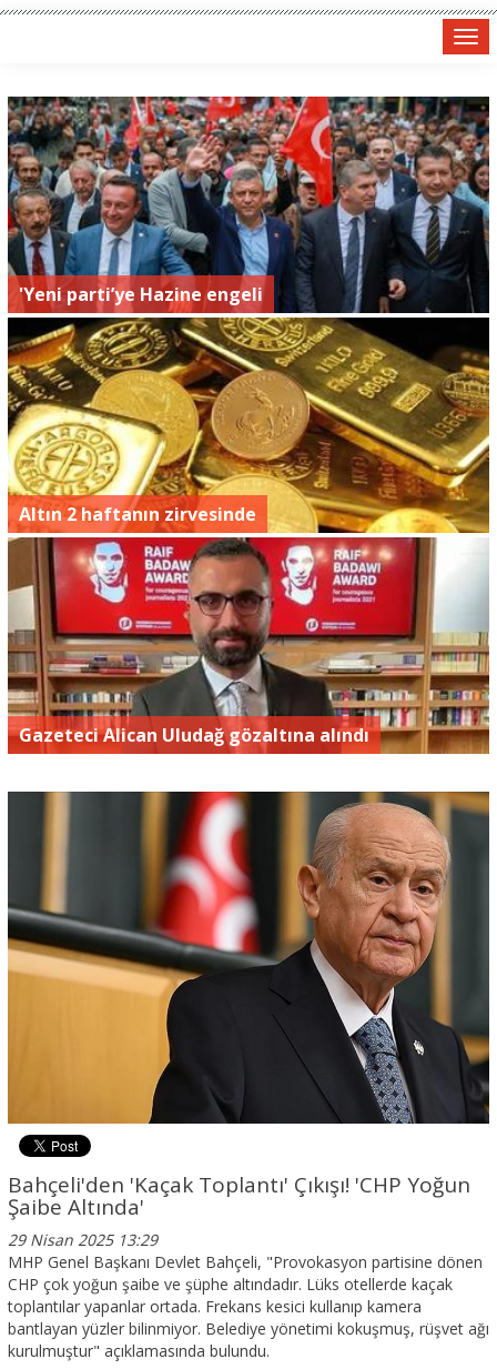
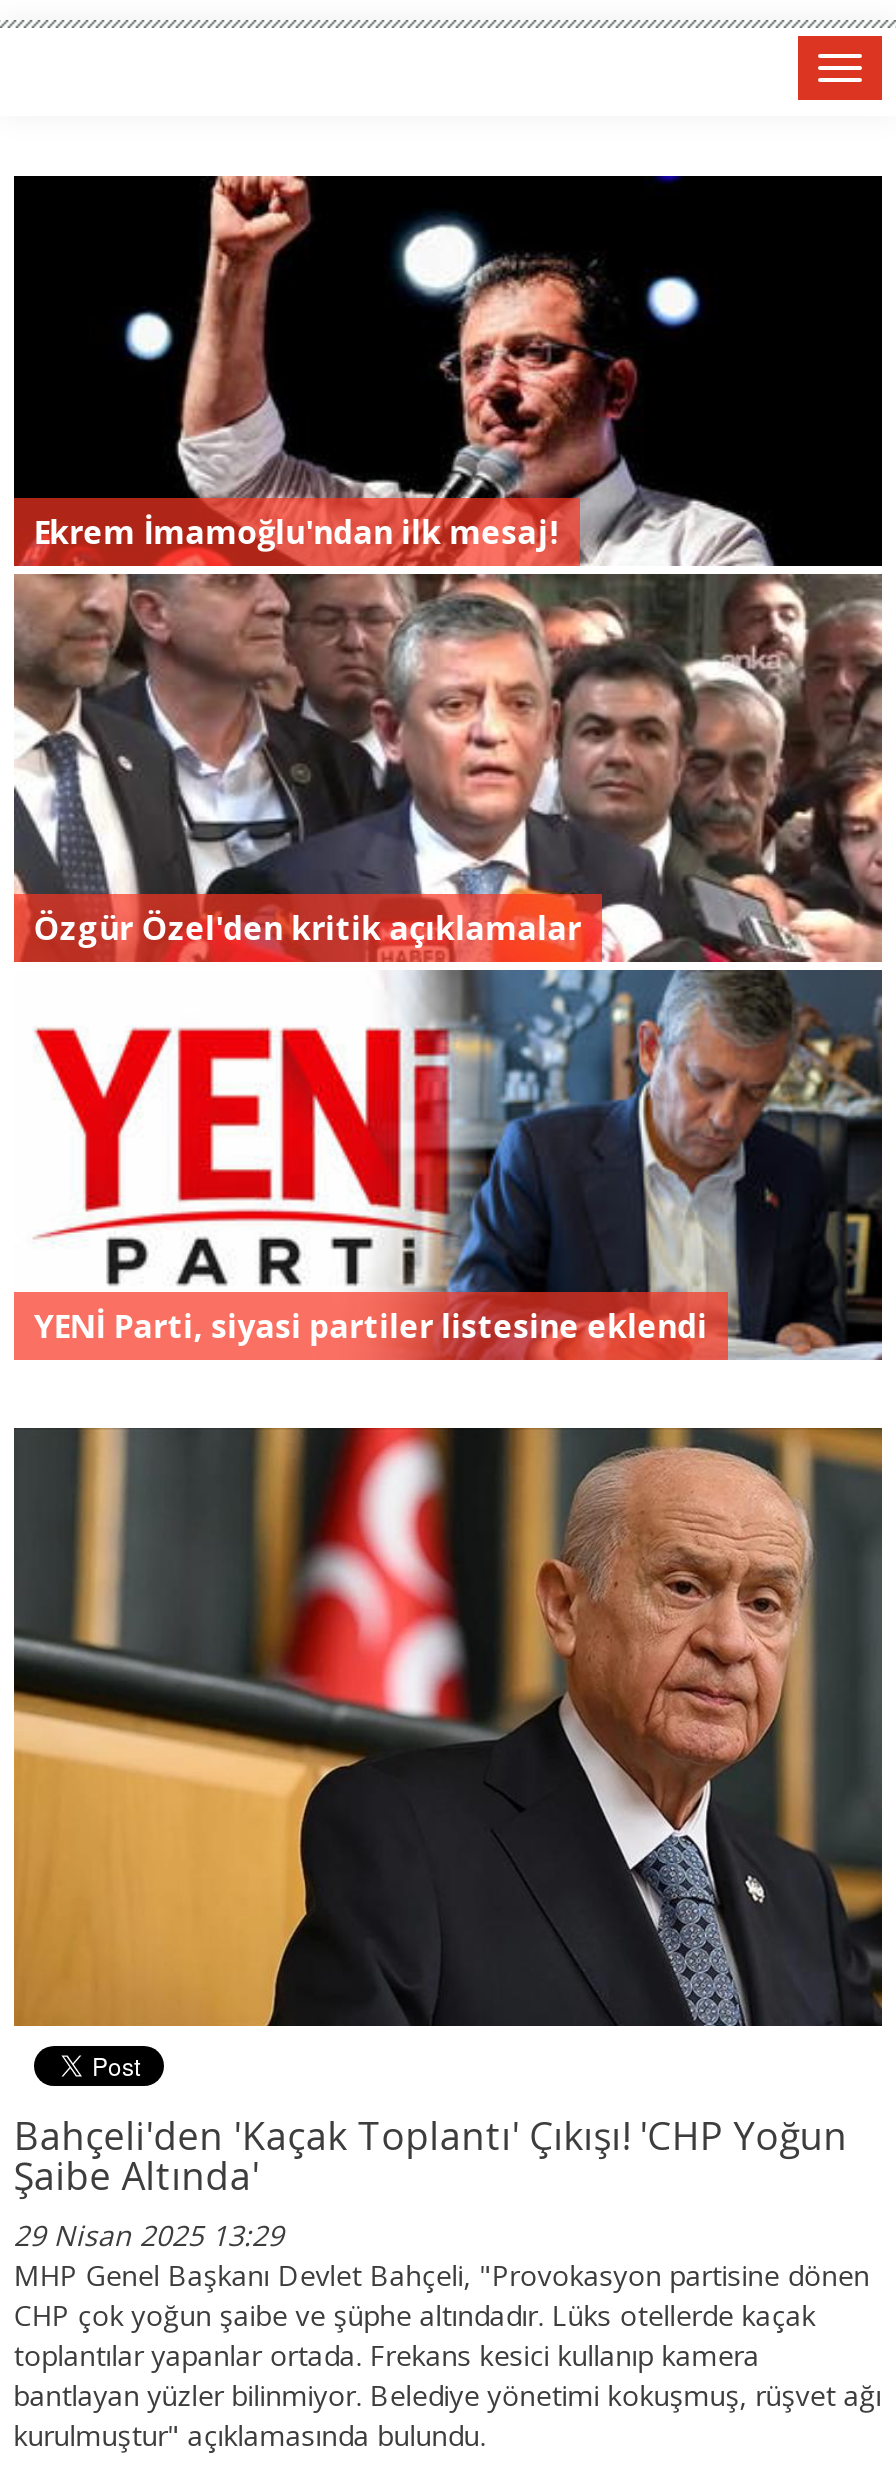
- [image]
- 'Yeni parti’ye Hazine engeli
+ [image]
+ Ekrem İmamoğlu'ndan ilk mesaj!

- Altın 2 haftanın zirvesinde
+ Özgür Özel'den kritik açıklamalar

- Gazeteci Alican Uludağ gözaltına alındı
+ YENİ Parti, siyasi partiler listesine eklendi
